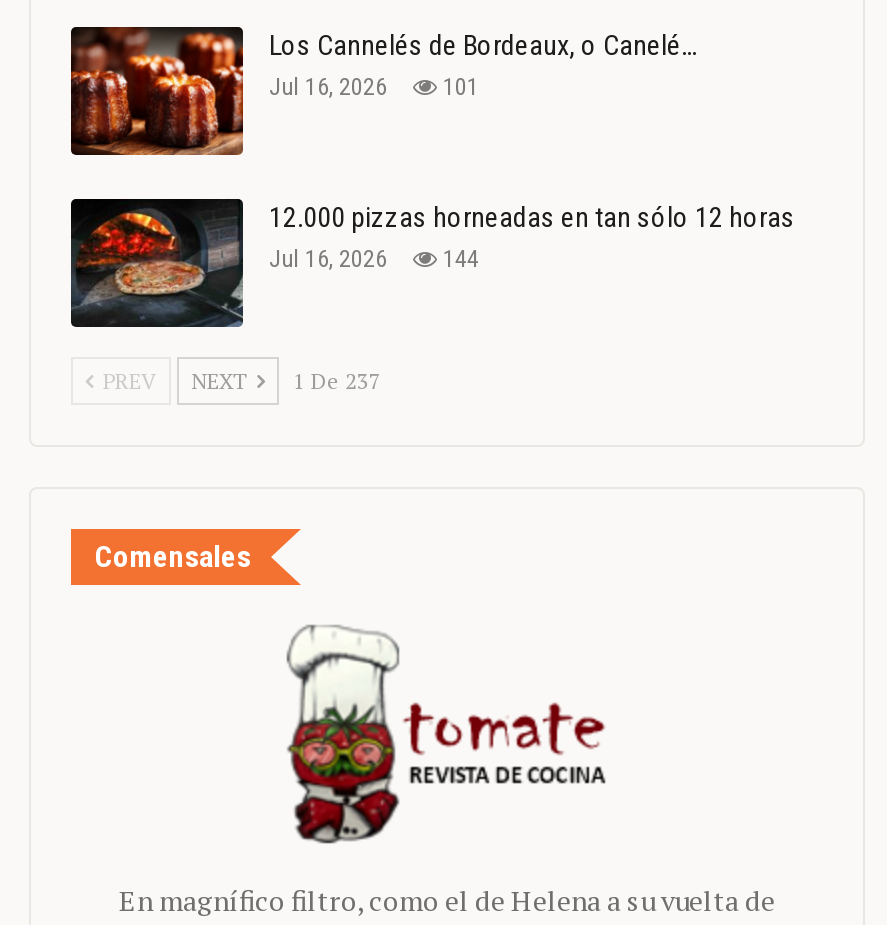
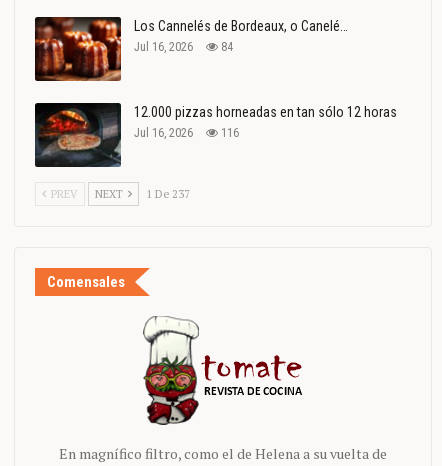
- Jul 16, 2026 101
+ Jul 16, 2026 84

- Jul 16, 2026 144
+ Jul 16, 2026 116
